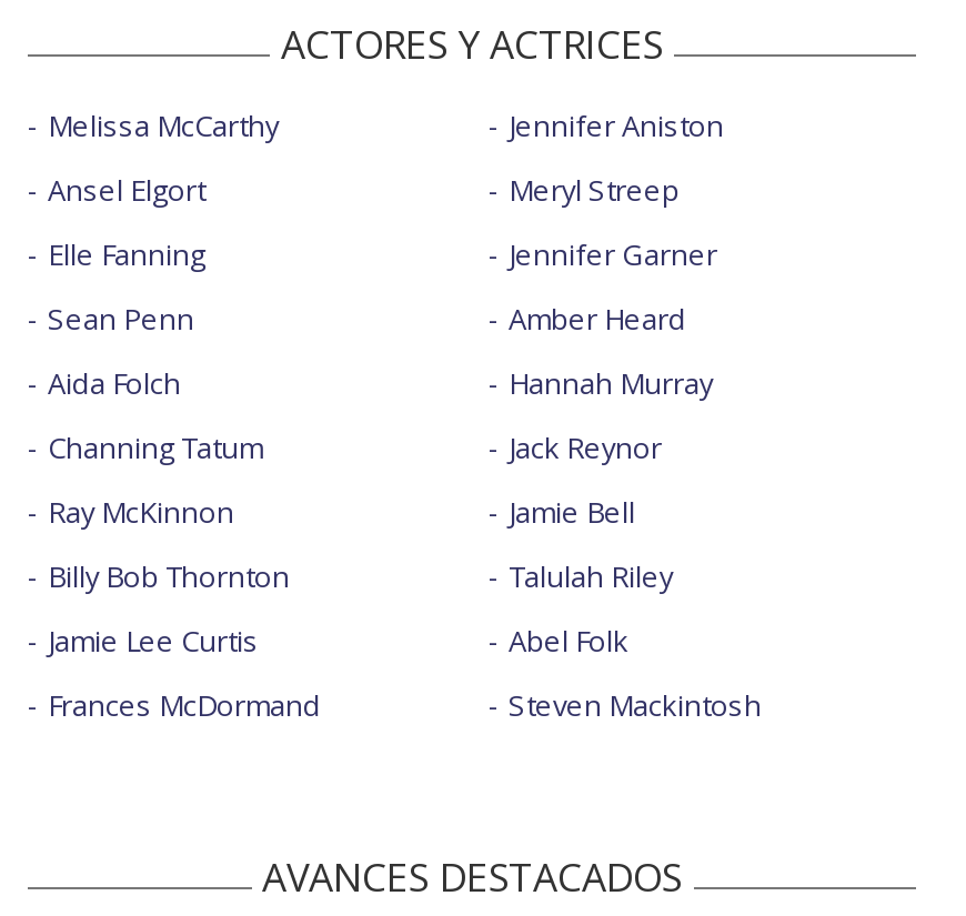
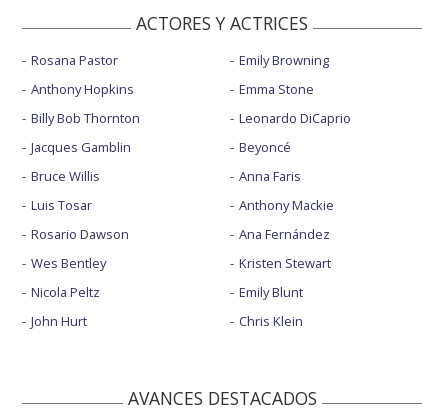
- Melissa McCarthy
- Ansel Elgort
- Elle Fanning
- Sean Penn
- Aida Folch
- Channing Tatum
- Ray McKinnon
+ Rosana Pastor
+ Anthony Hopkins

- Jennifer Aniston
- Meryl Streep
- Jennifer Garner
- Amber Heard
- Hannah Murray
- Jack Reynor
- Jamie Bell
- Talulah Riley
- Abel Folk
- Steven Mackintosh
+ Emily Browning
+ Emma Stone
+ Leonardo DiCaprio
+ Beyoncé
+ Anna Faris
+ Anthony Mackie
+ Ana Fernández
+ Kristen Stewart
+ Emily Blunt
+ Chris Klein

moved up: Billy Bob Thornton

- Jamie Lee Curtis
- Frances McDormand
+ Jacques Gamblin
+ Bruce Willis
+ Luis Tosar
+ Rosario Dawson
+ Wes Bentley
+ Nicola Peltz
+ John Hurt
